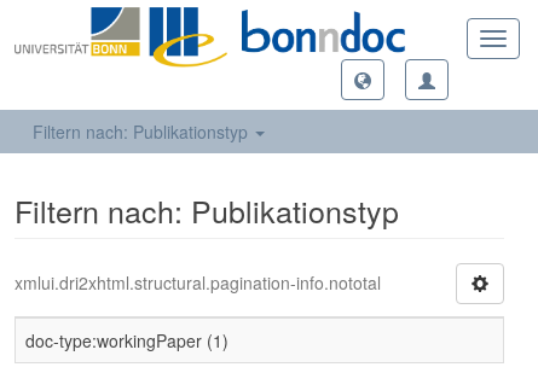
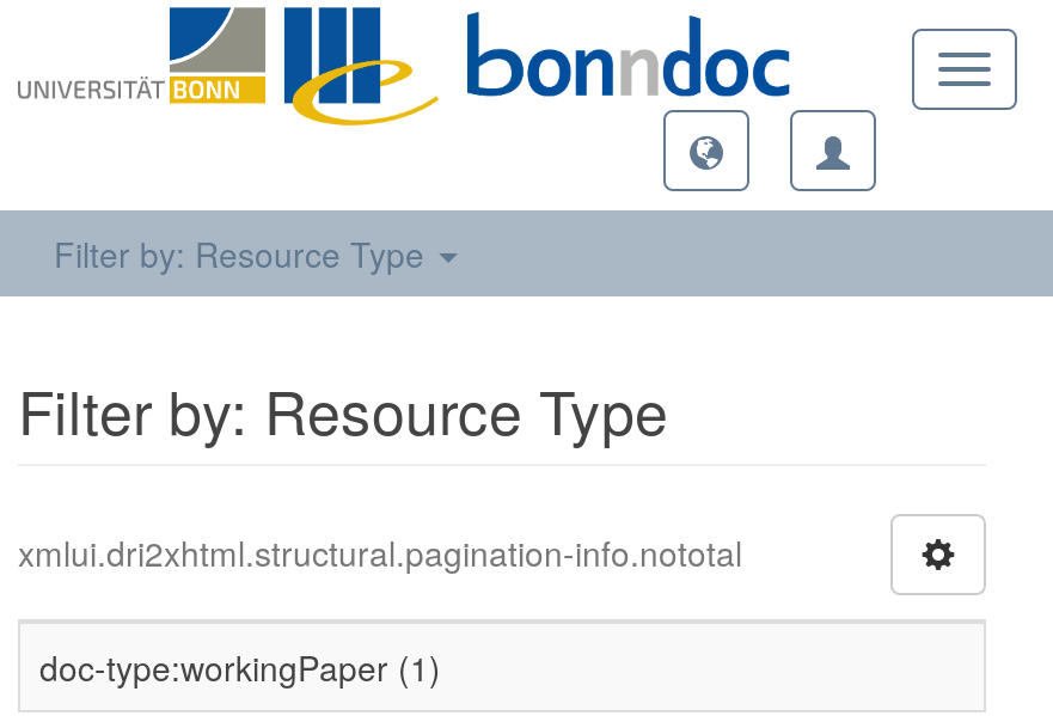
- Filtern nach: Publikationstyp
+ Filter by: Resource Type

- Filtern nach: Publikationstyp
+ Filter by: Resource Type
